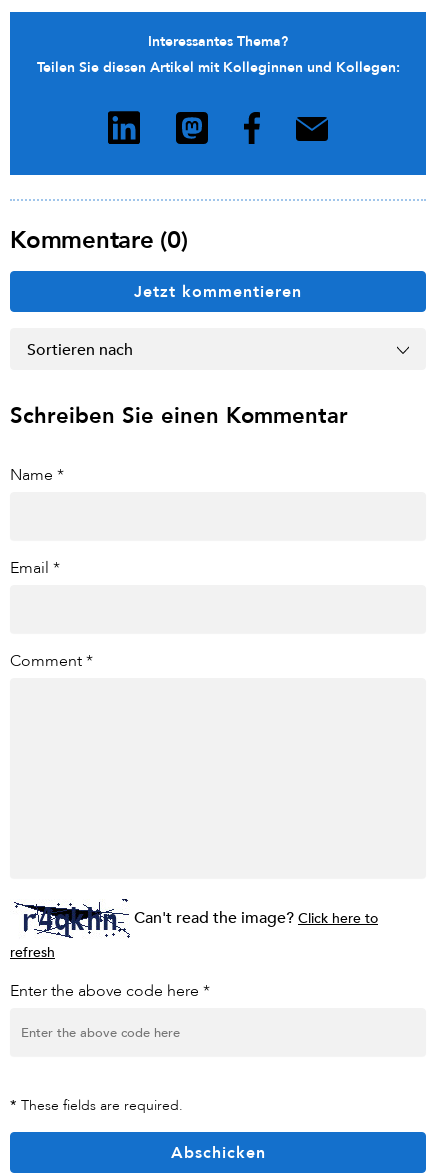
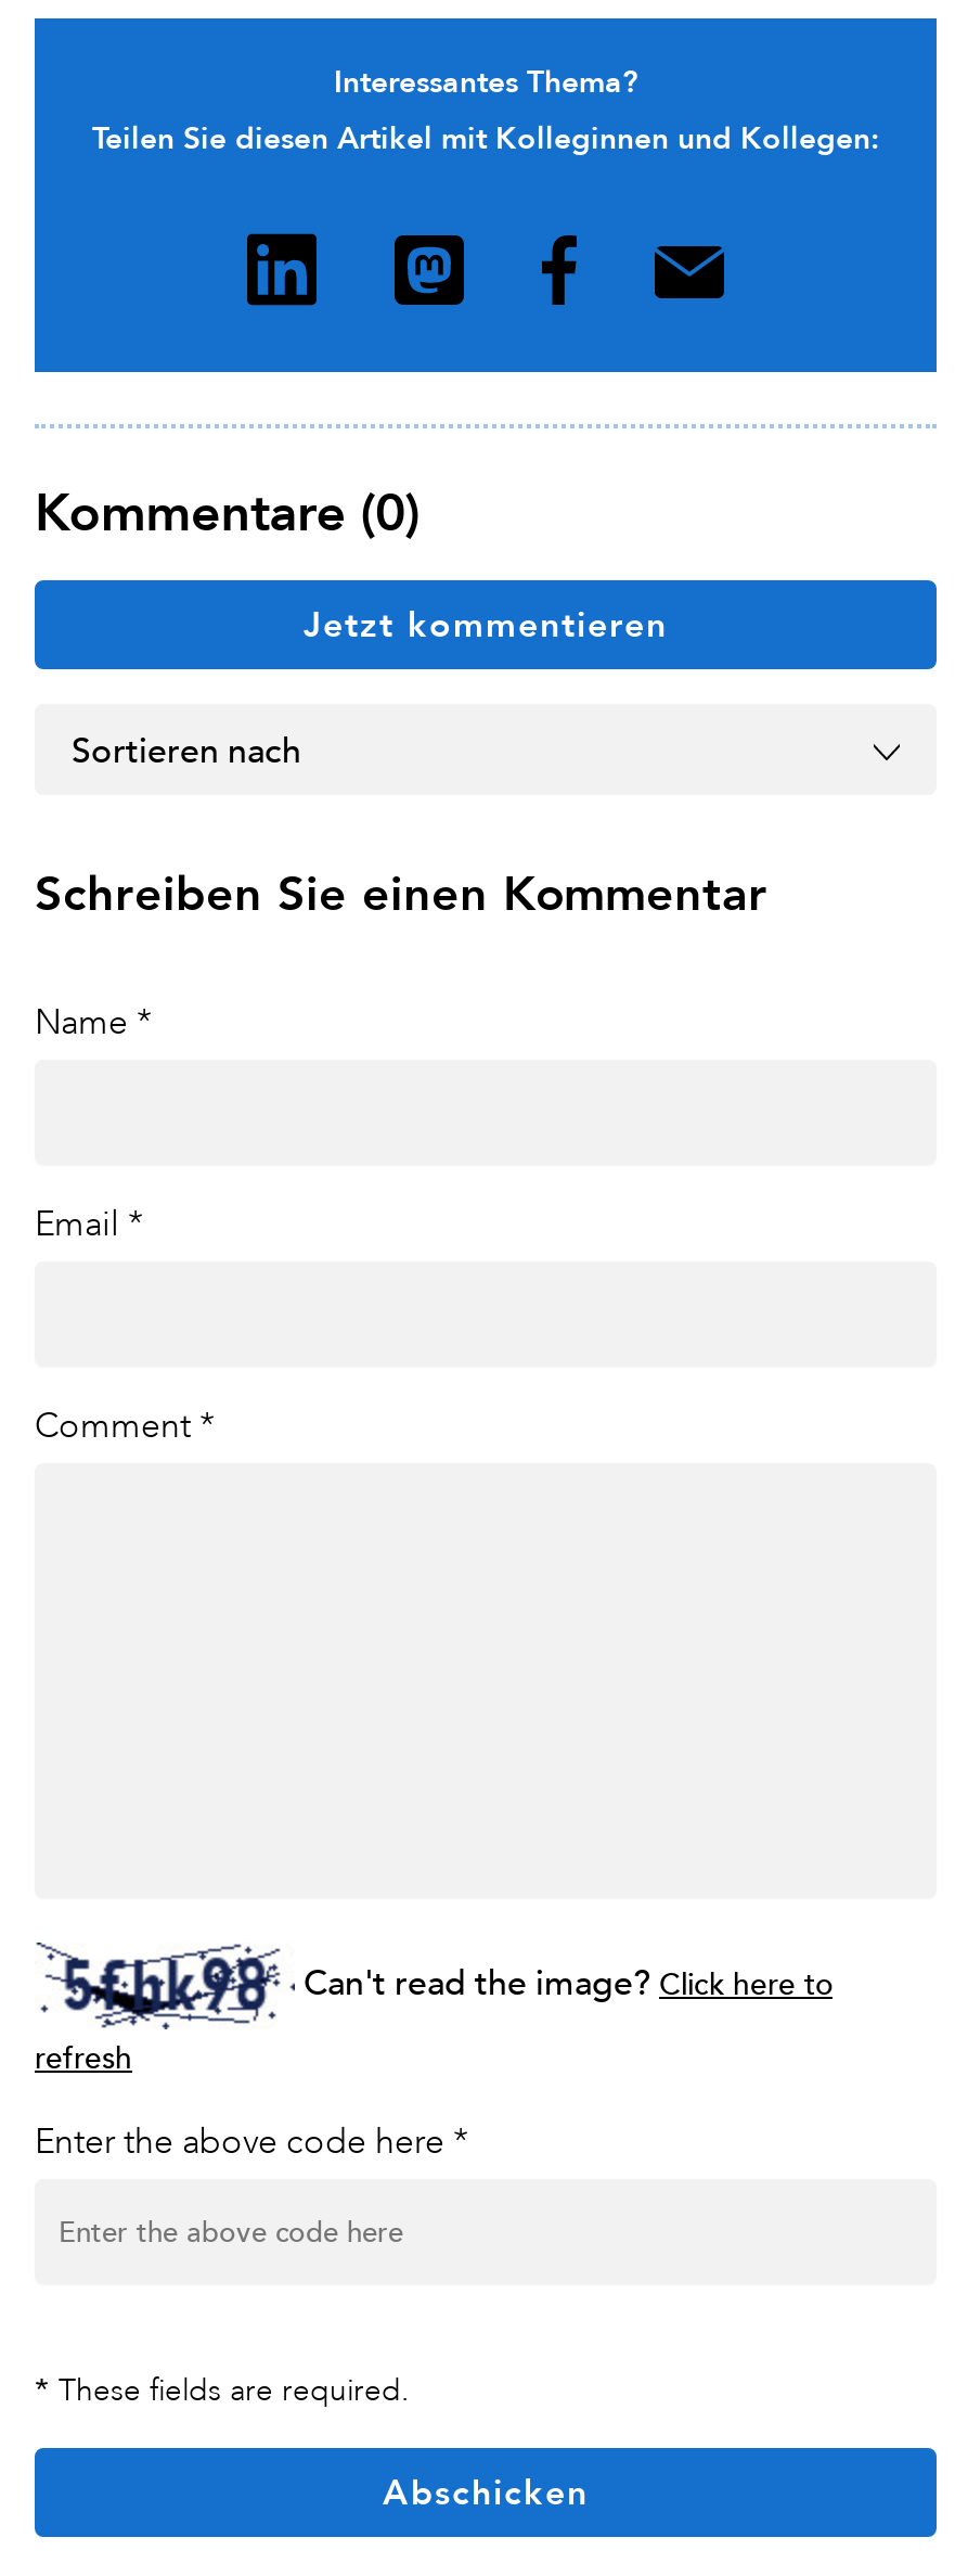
- [image]
+ [image]
